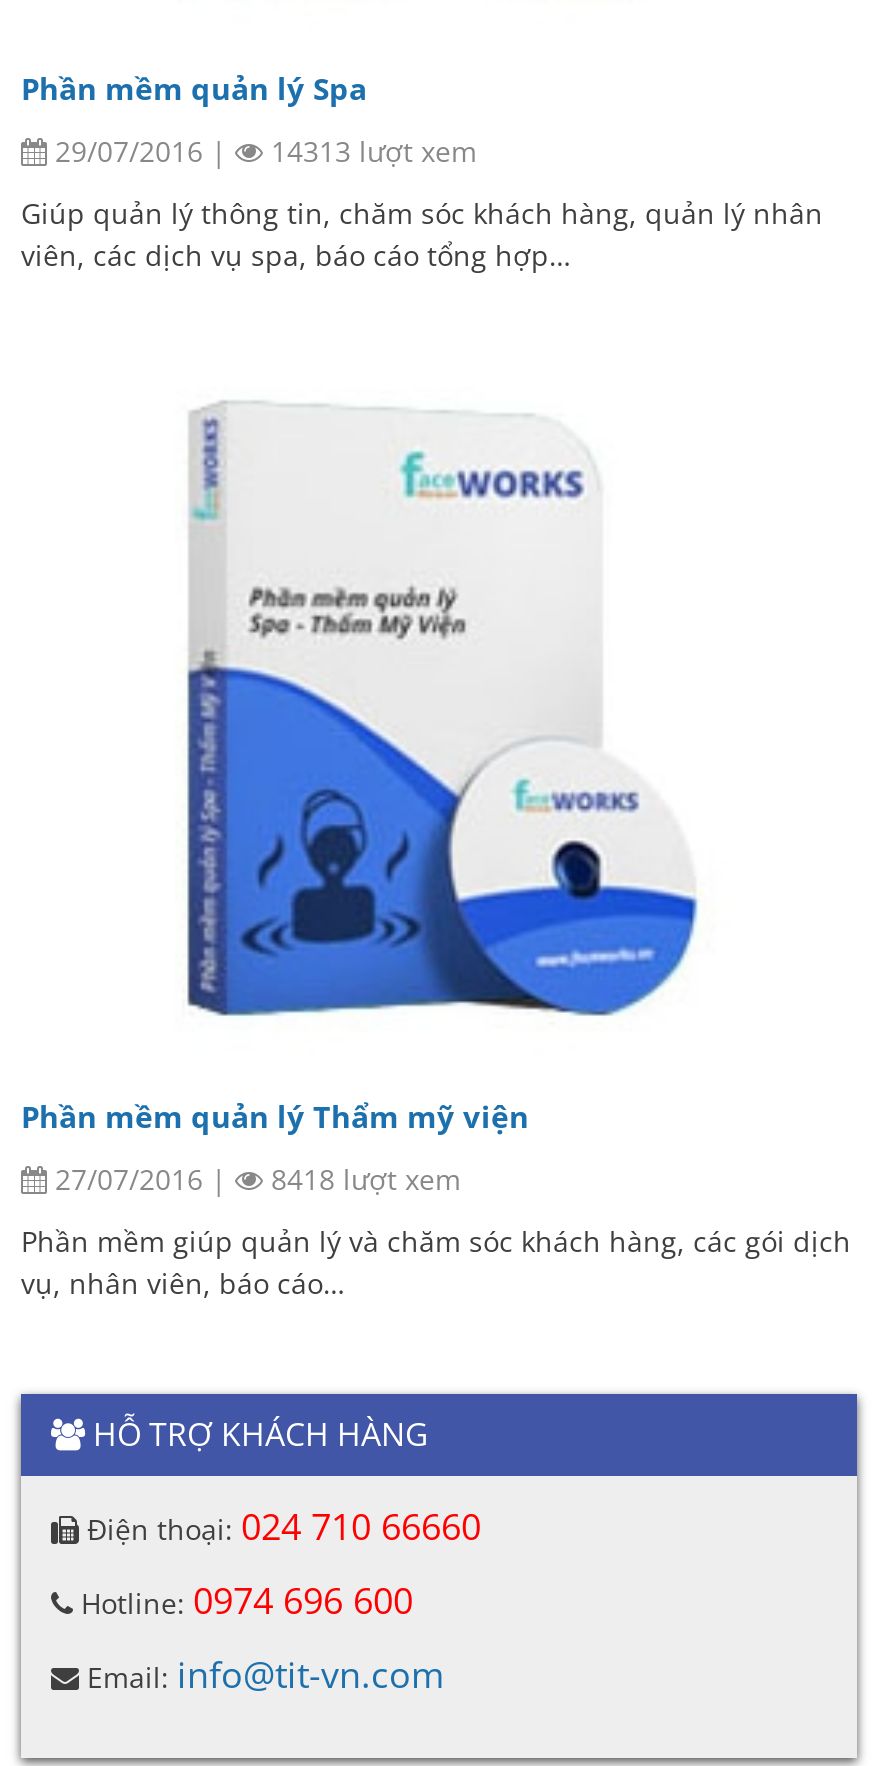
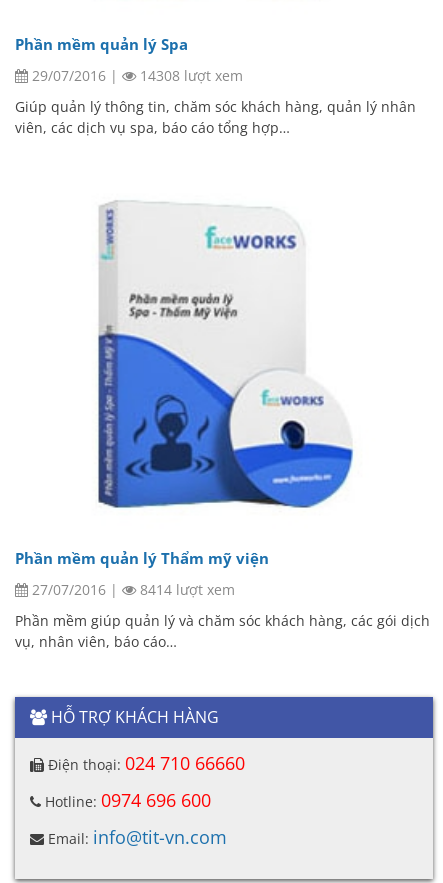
- 14313 lượt xem
+ 14308 lượt xem

- 8418 lượt xem
+ 8414 lượt xem
